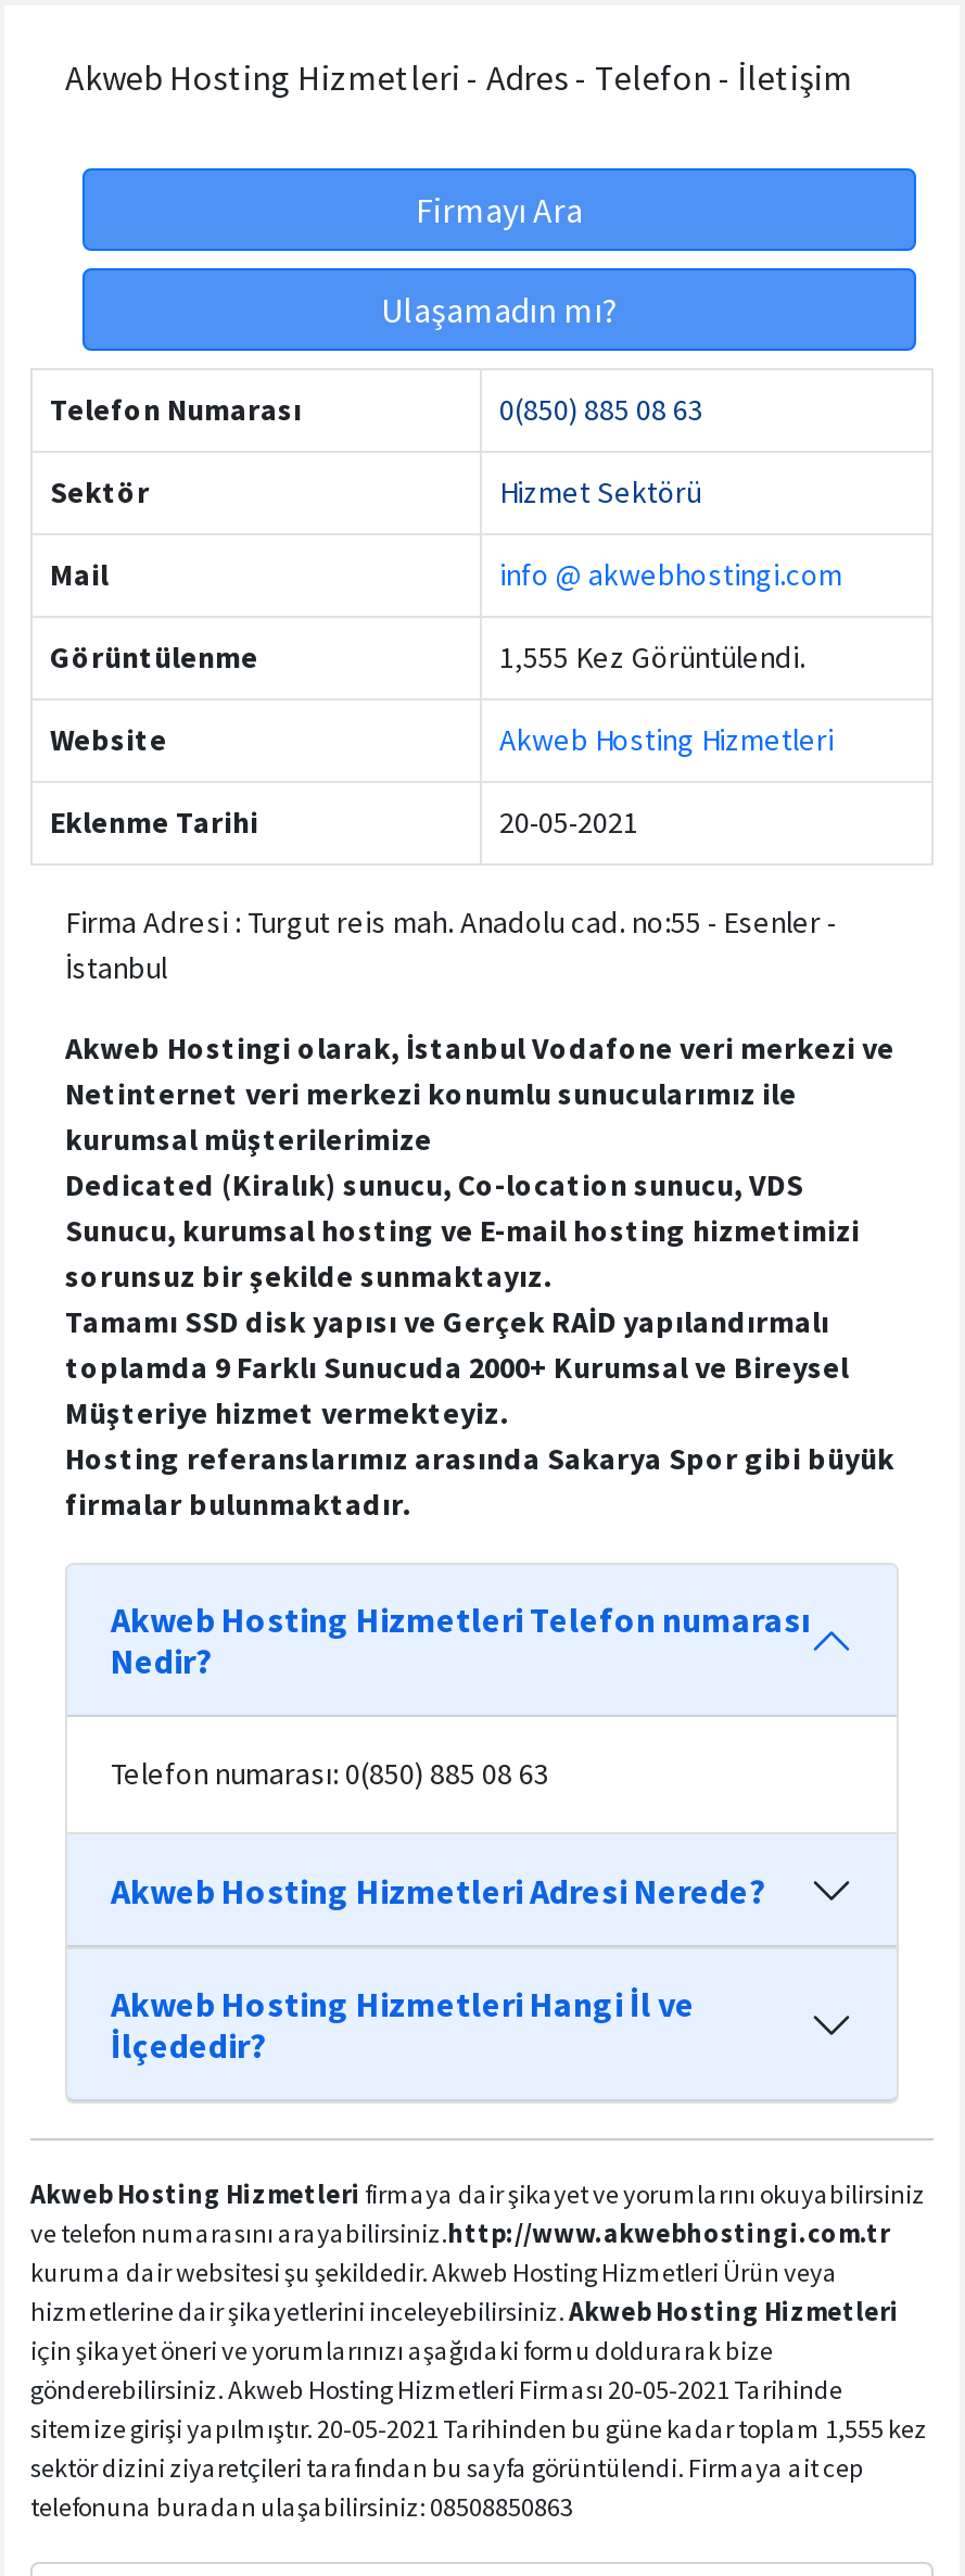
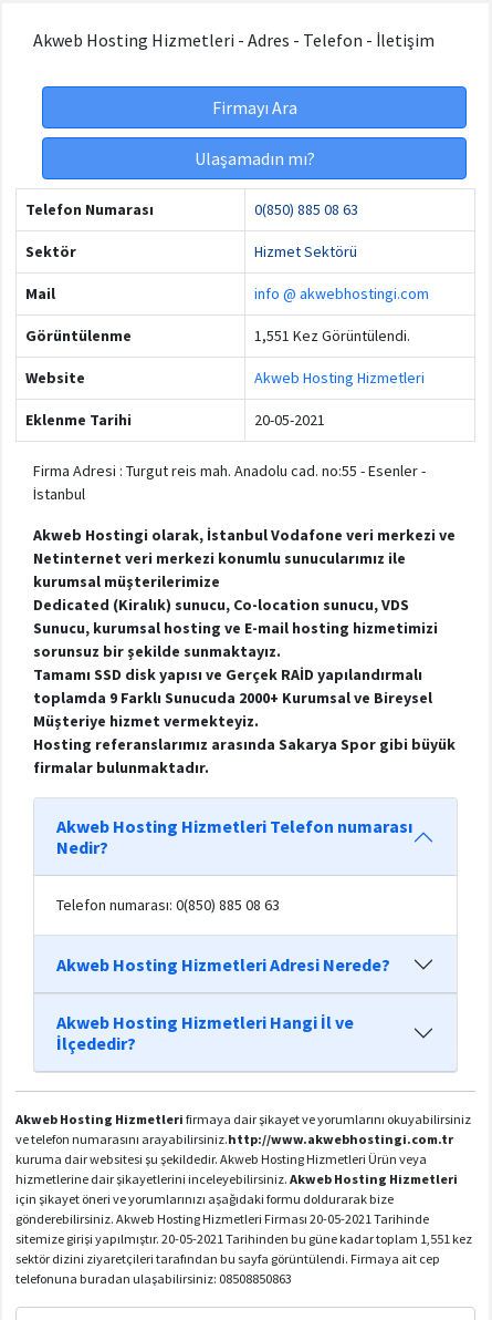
- 1,555 Kez Görüntülendi.
+ 1,551 Kez Görüntülendi.

- sitemize girişi yapılmıştır. 20-05-2021 Tarihinden bu güne kadar toplam 1,555 kez
+ sitemize girişi yapılmıştır. 20-05-2021 Tarihinden bu güne kadar toplam 1,551 kez
